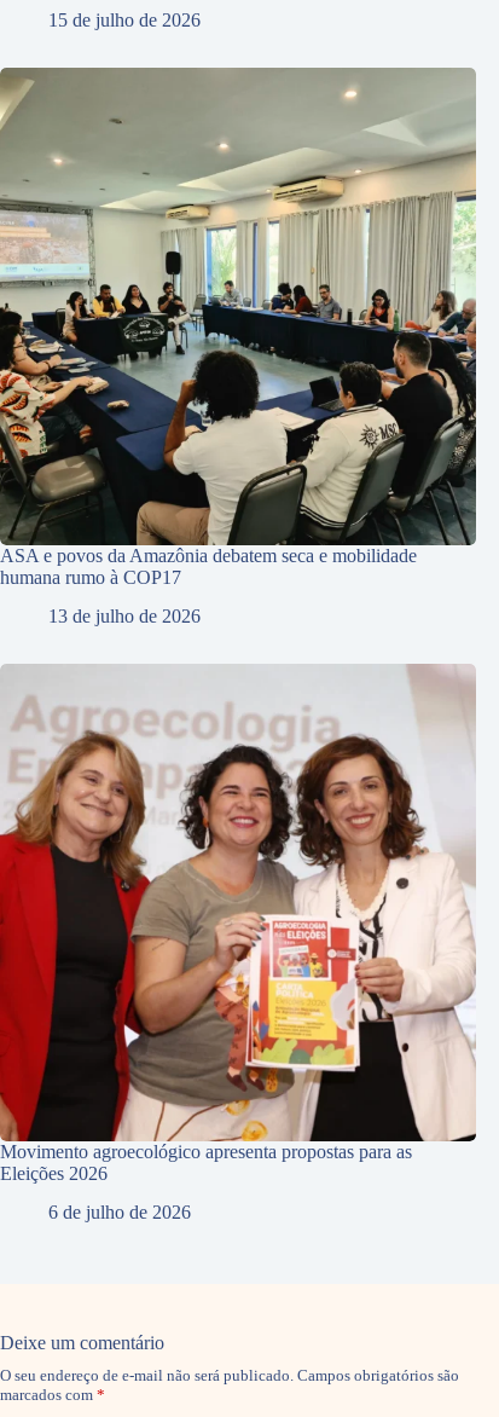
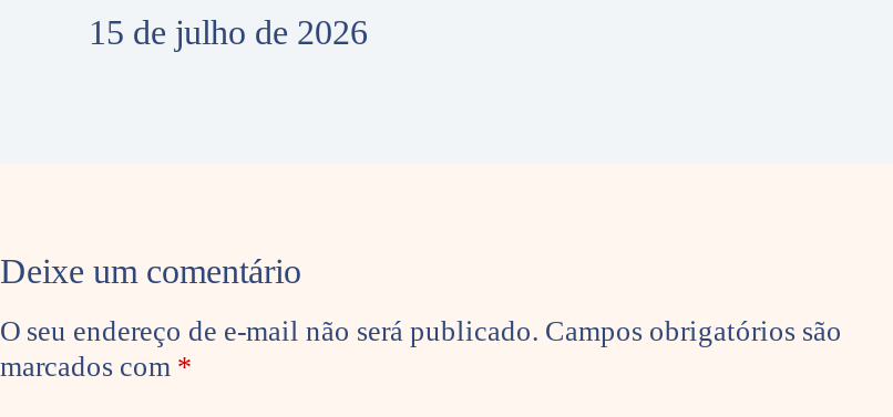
- [image]
- ASA e povos da Amazônia debatem seca e mobilidade
- humana rumo à COP17
- 13 de julho de 2026

- [image]
- Movimento agroecológico apresenta propostas para as
- Eleições 2026
- 6 de julho de 2026
